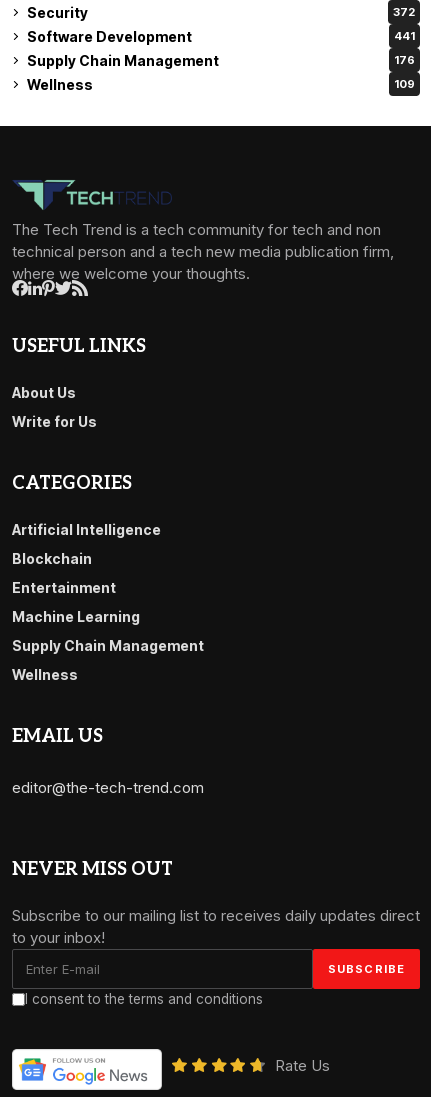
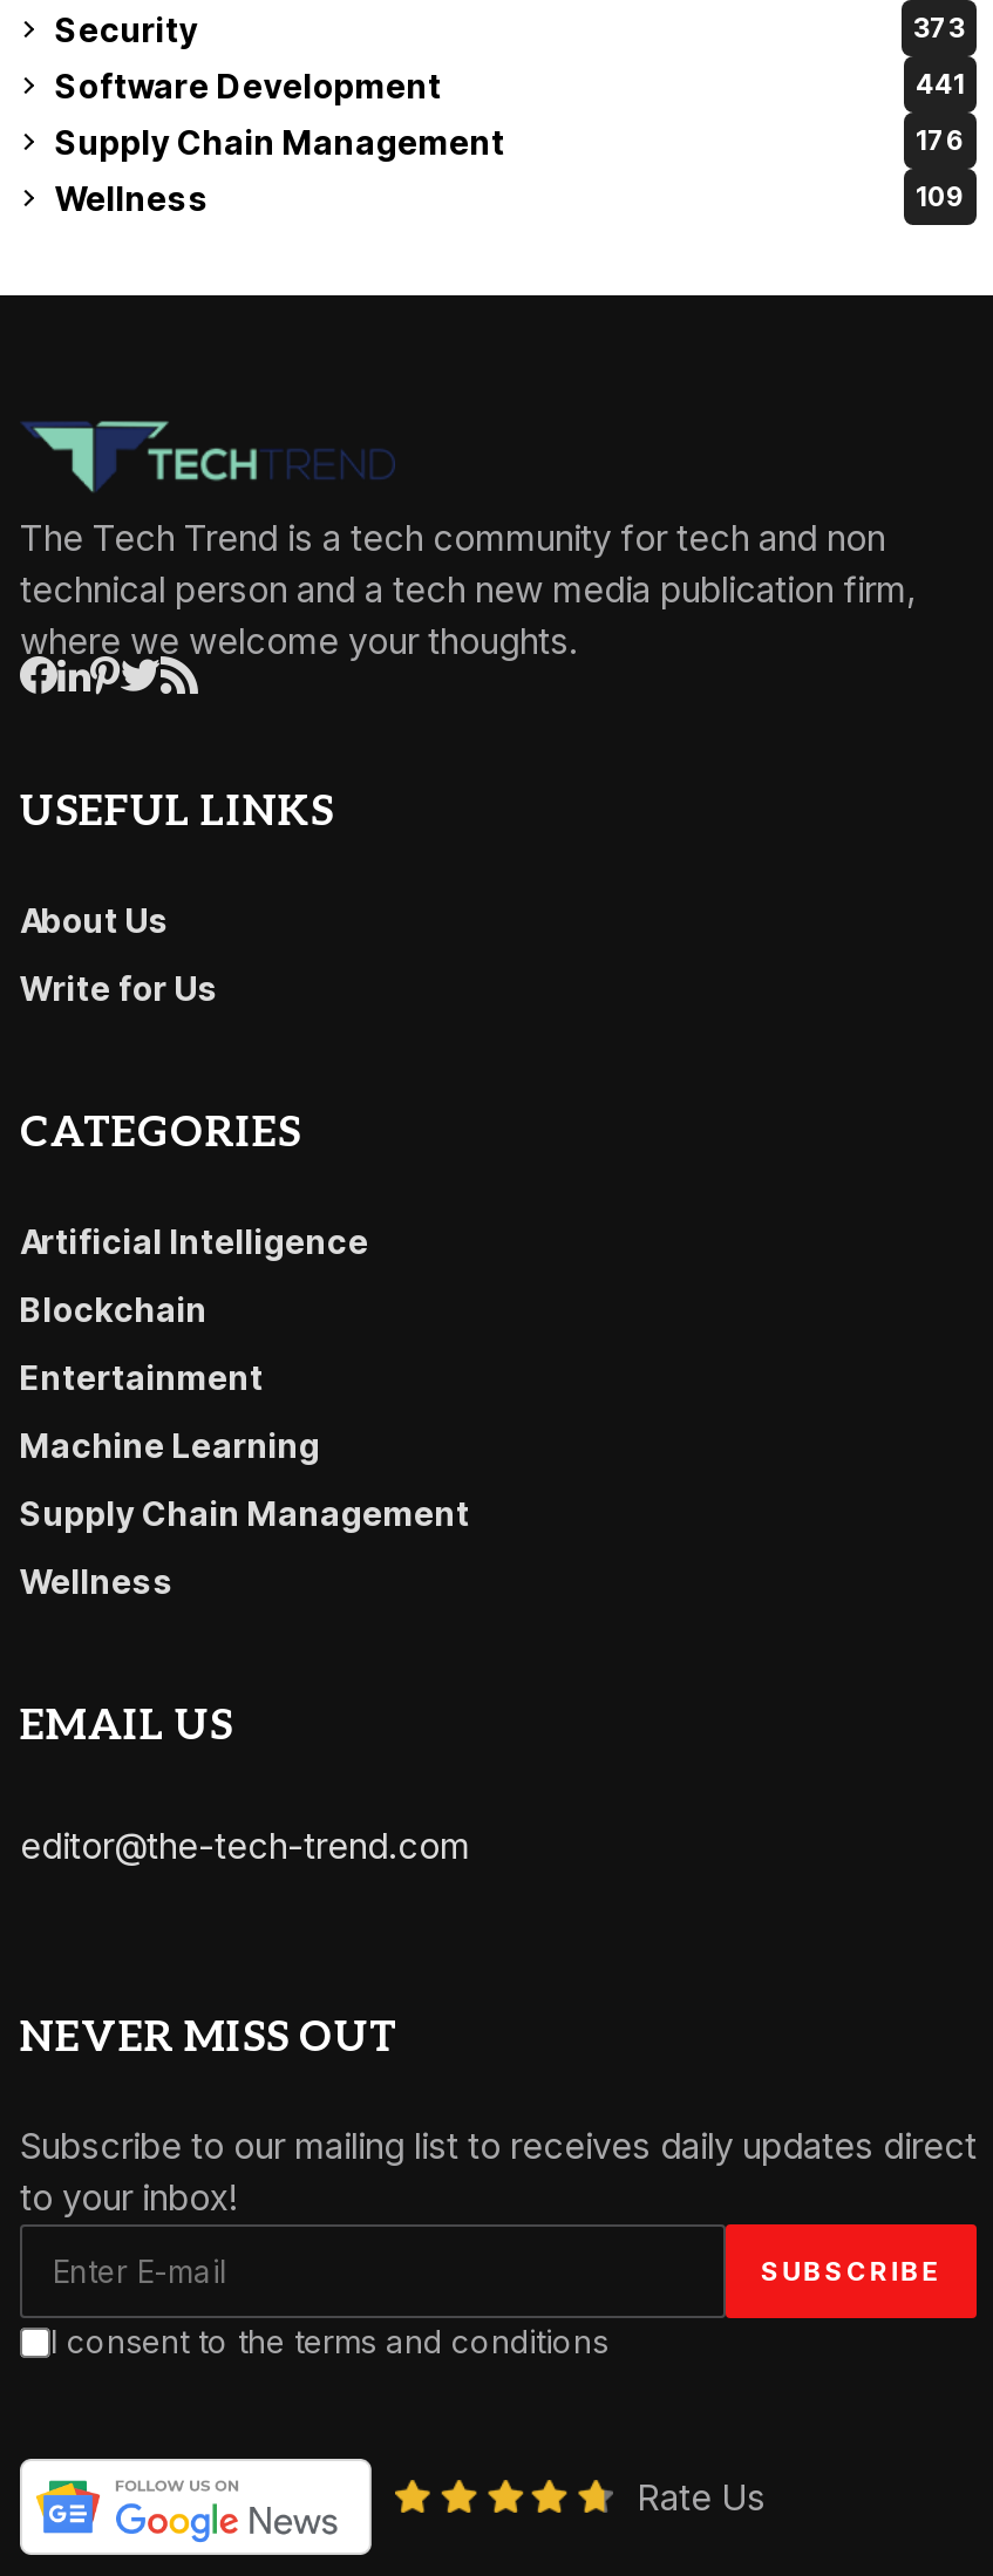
- 372
+ 373
